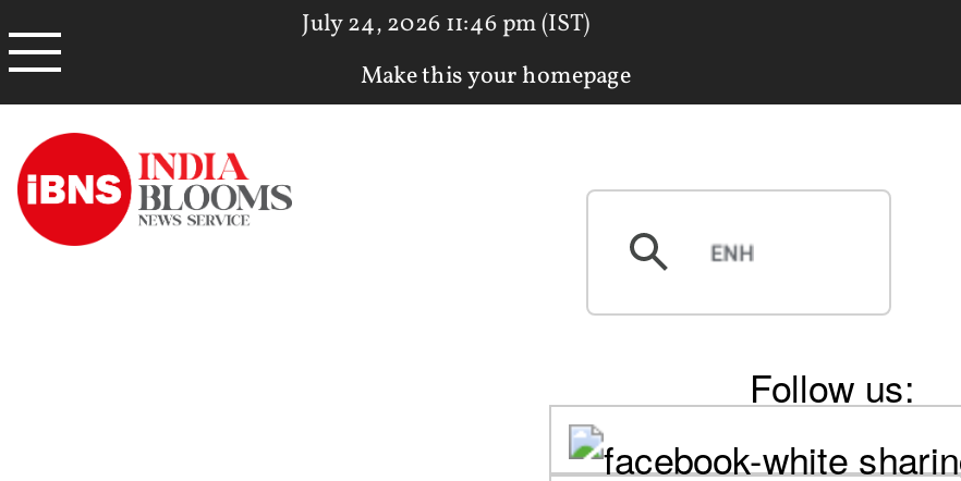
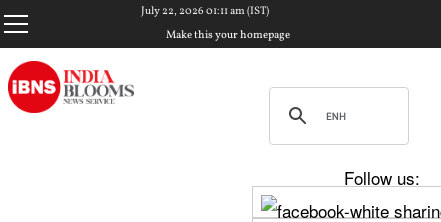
- July 24, 2026 11:46 pm (IST)
+ July 22, 2026 01:11 am (IST)
